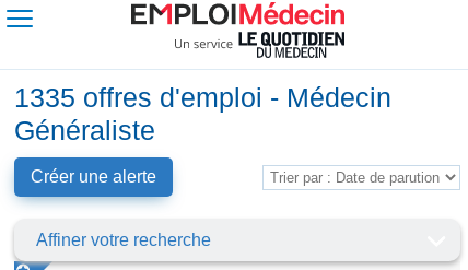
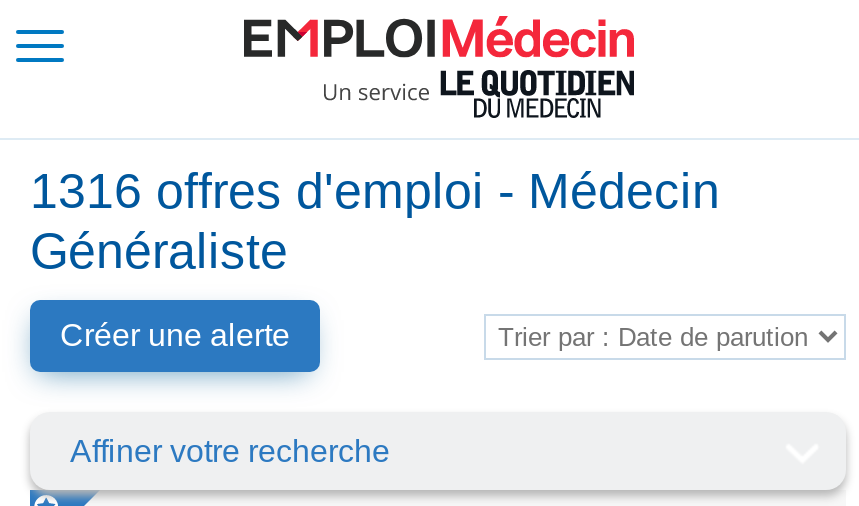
- 1335 offres d'emploi - Médecin
+ 1316 offres d'emploi - Médecin
